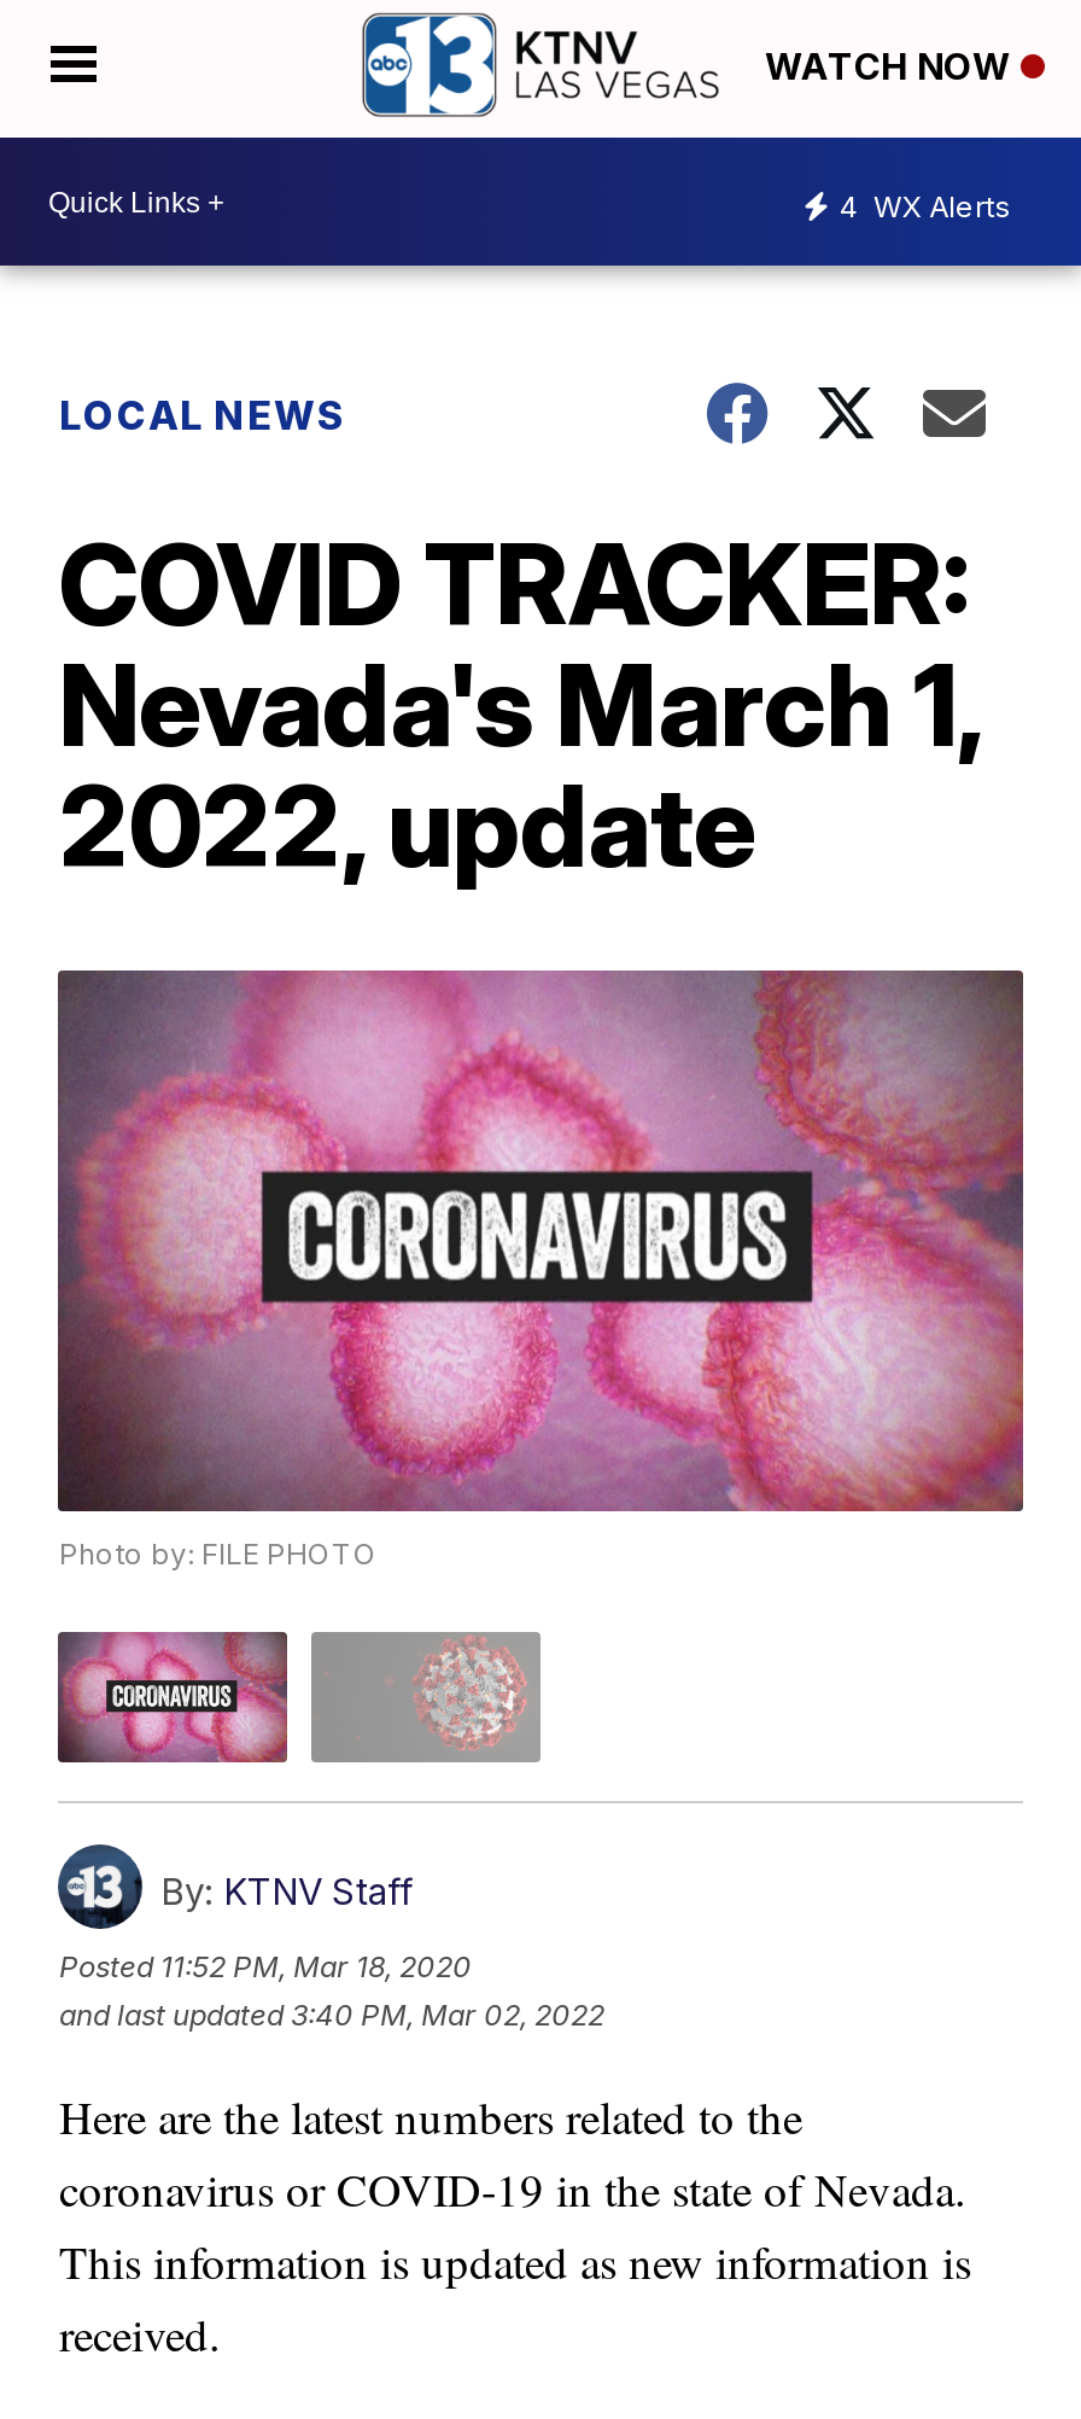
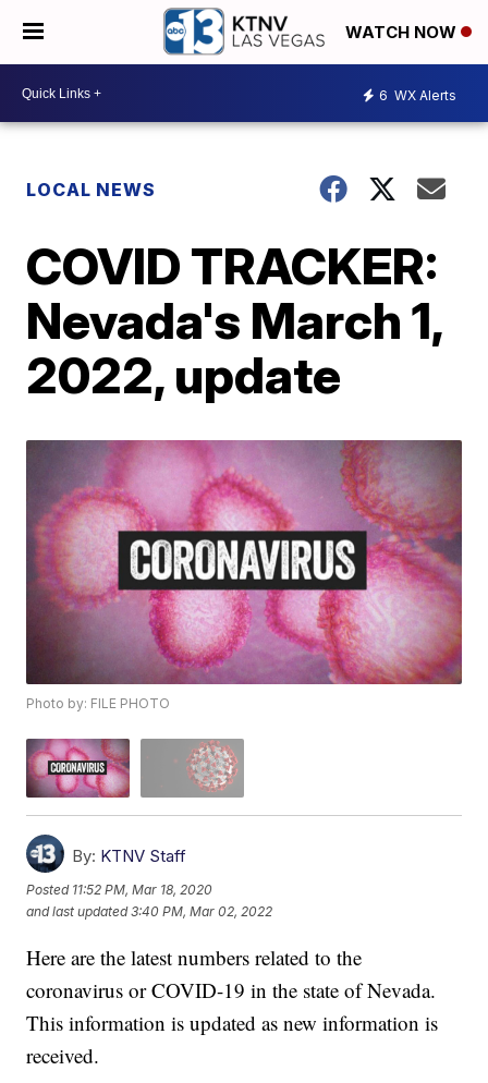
- 4 WX Alerts
+ 6 WX Alerts
